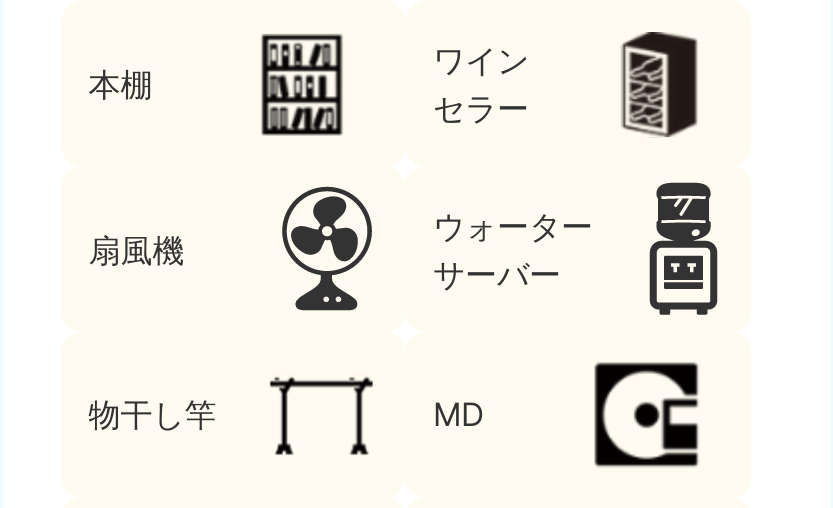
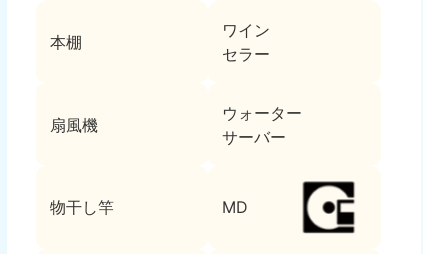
- [image]

- [image]

- [image]

- [image]

- [image]
